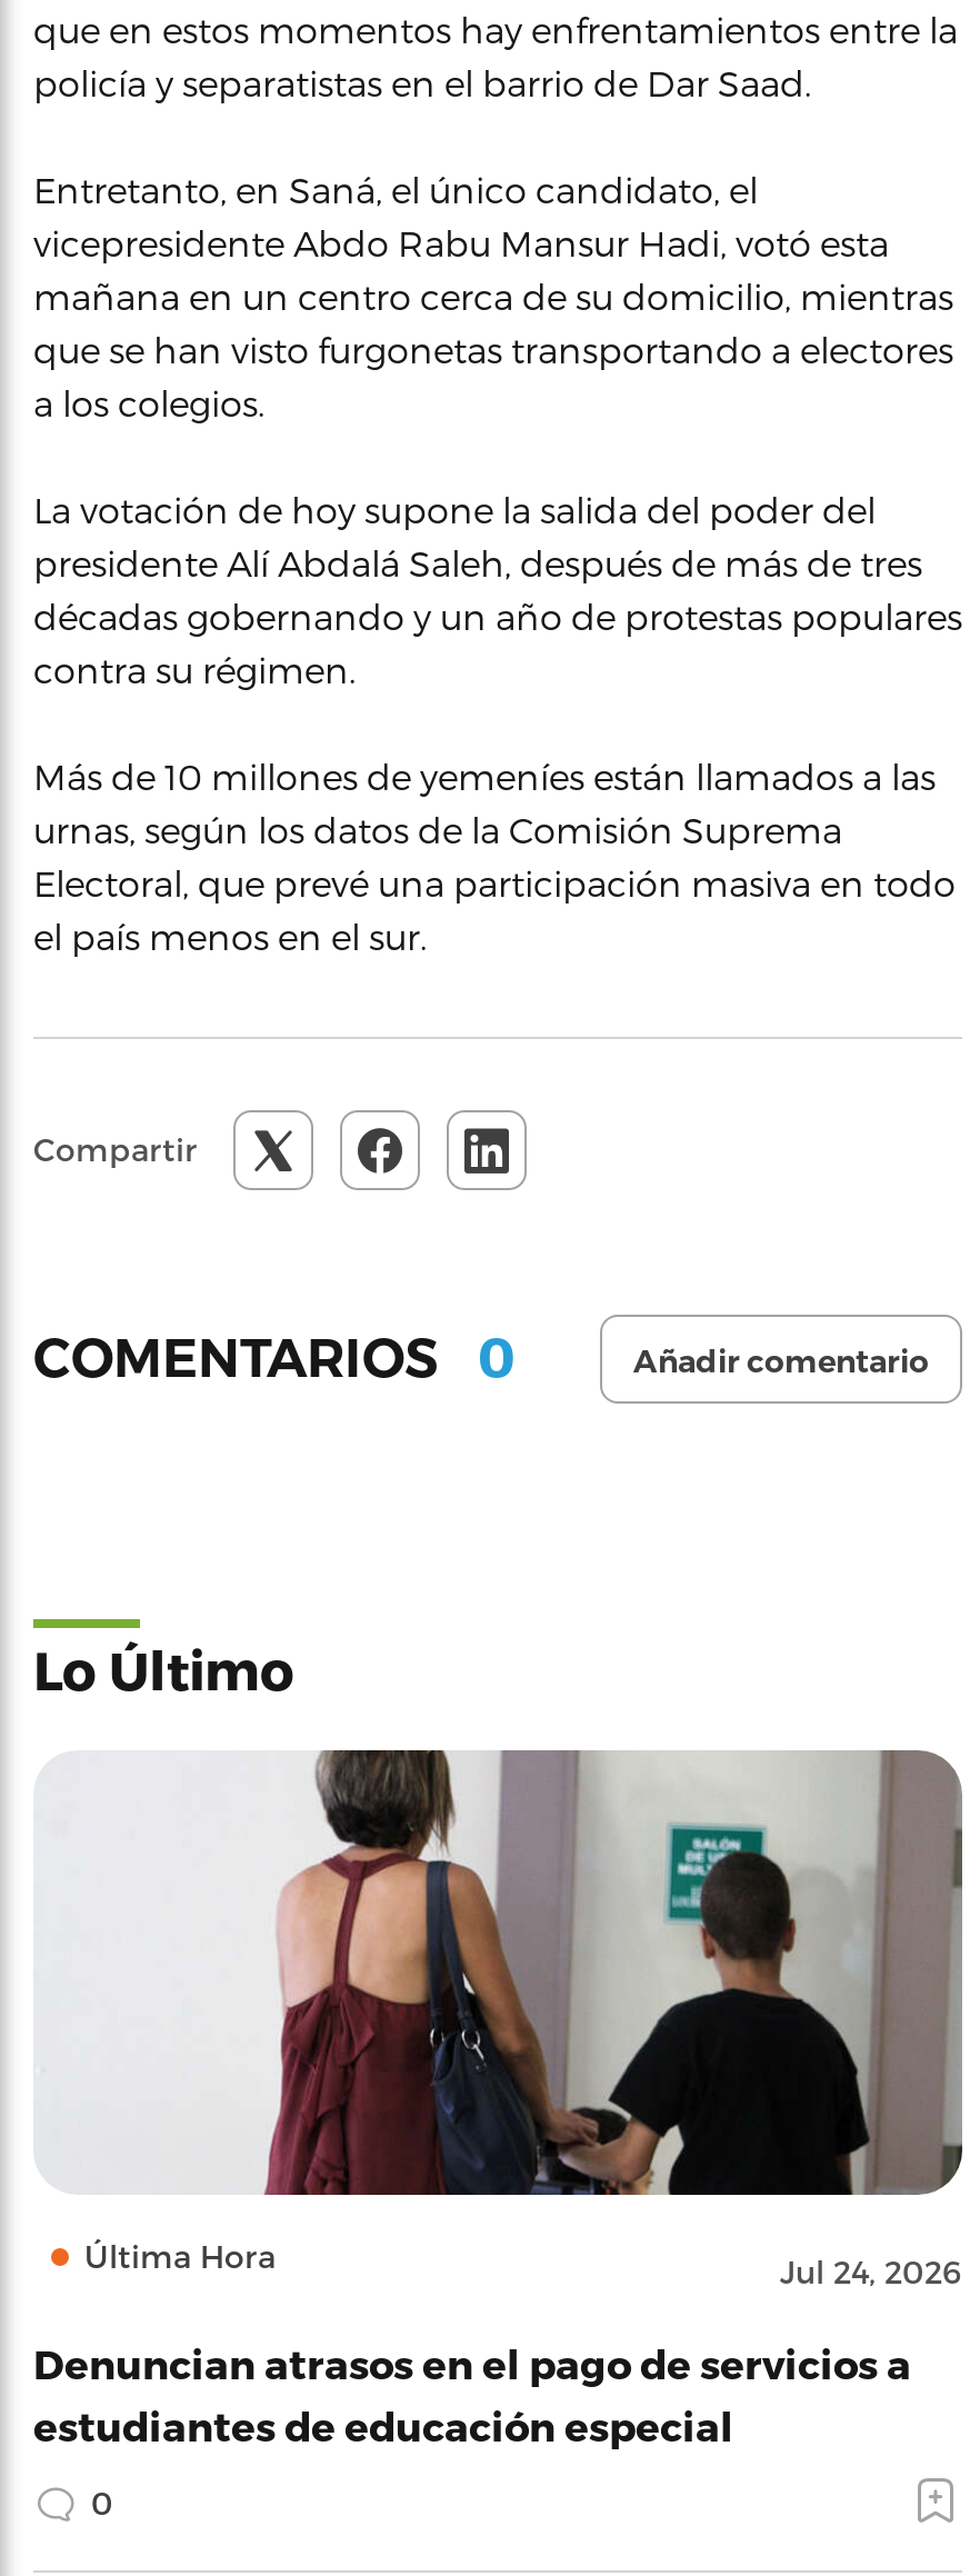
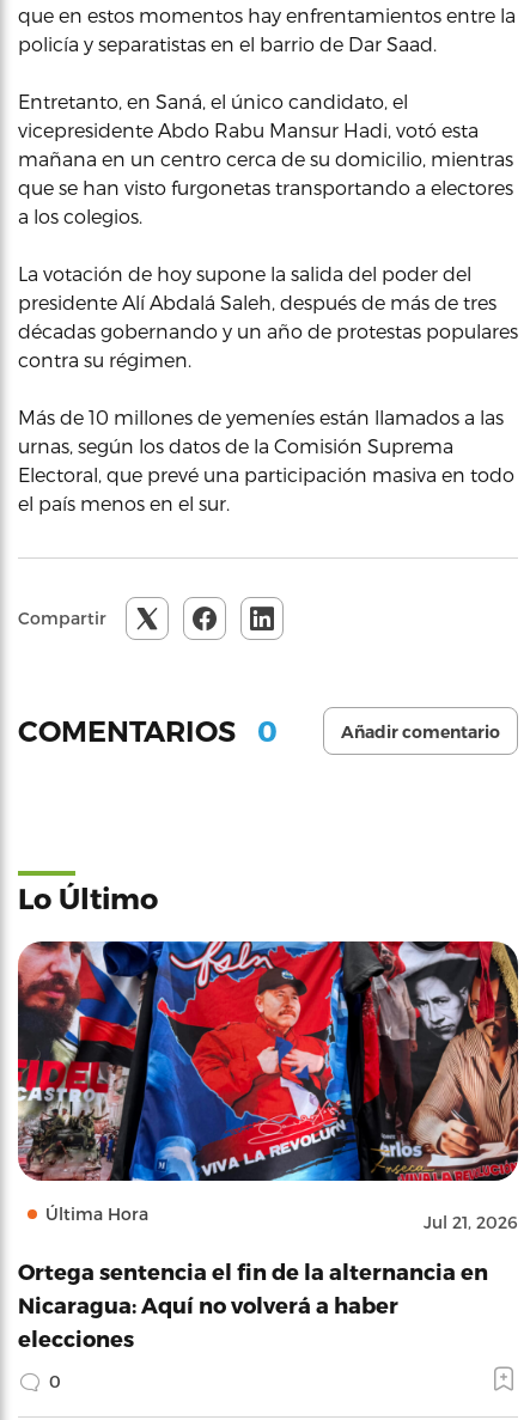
- [image]
- Jul 24, 2026
+ [image]
+ Jul 21, 2026

- Denuncian atrasos en el pago de servicios a
- estudiantes de educación especial
+ Ortega sentencia el fin de la alternancia en
+ Nicaragua: Aquí no volverá a haber
+ elecciones
